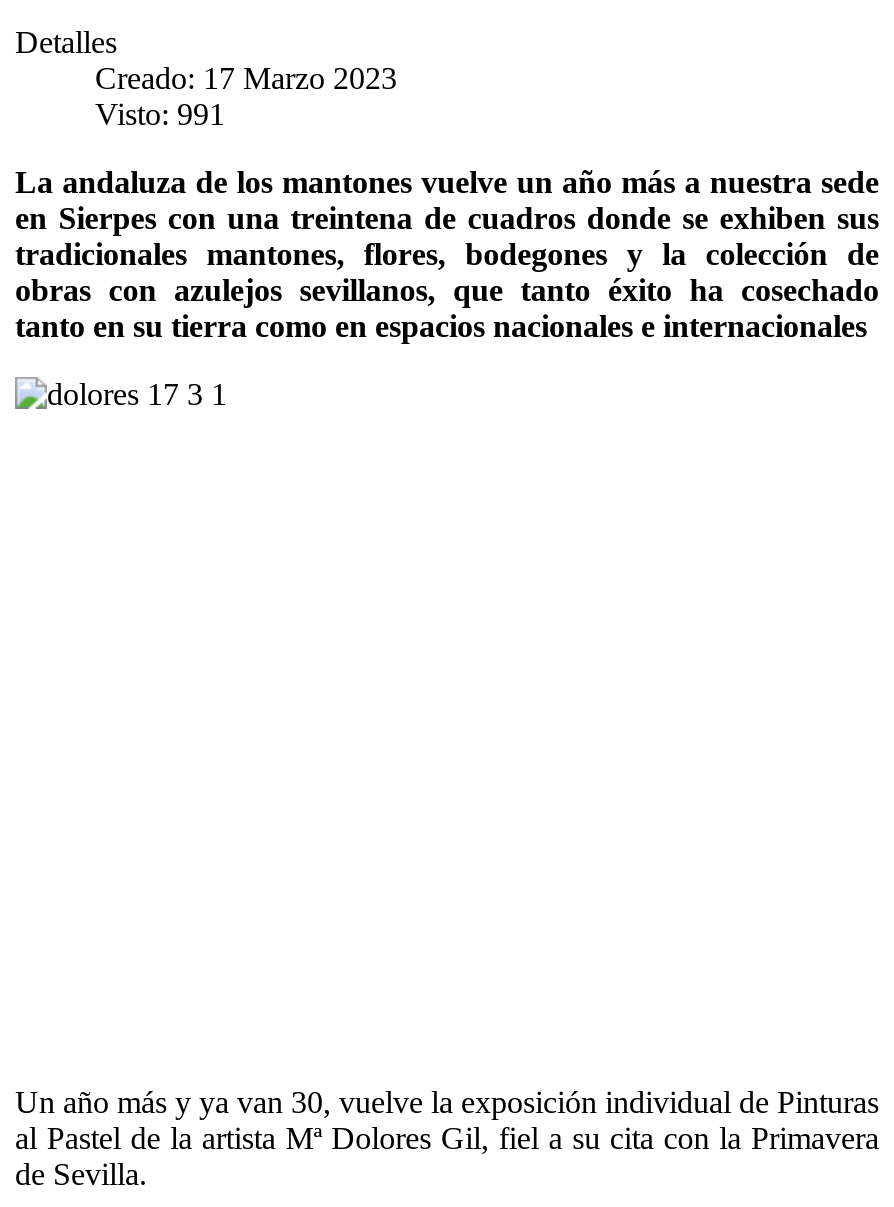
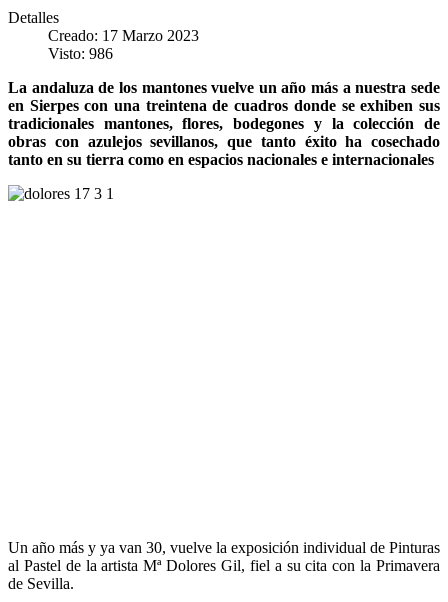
- Visto: 991
+ Visto: 986
